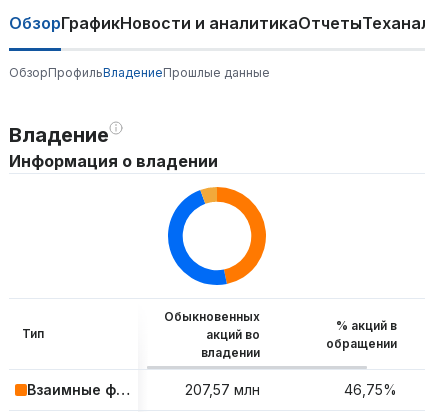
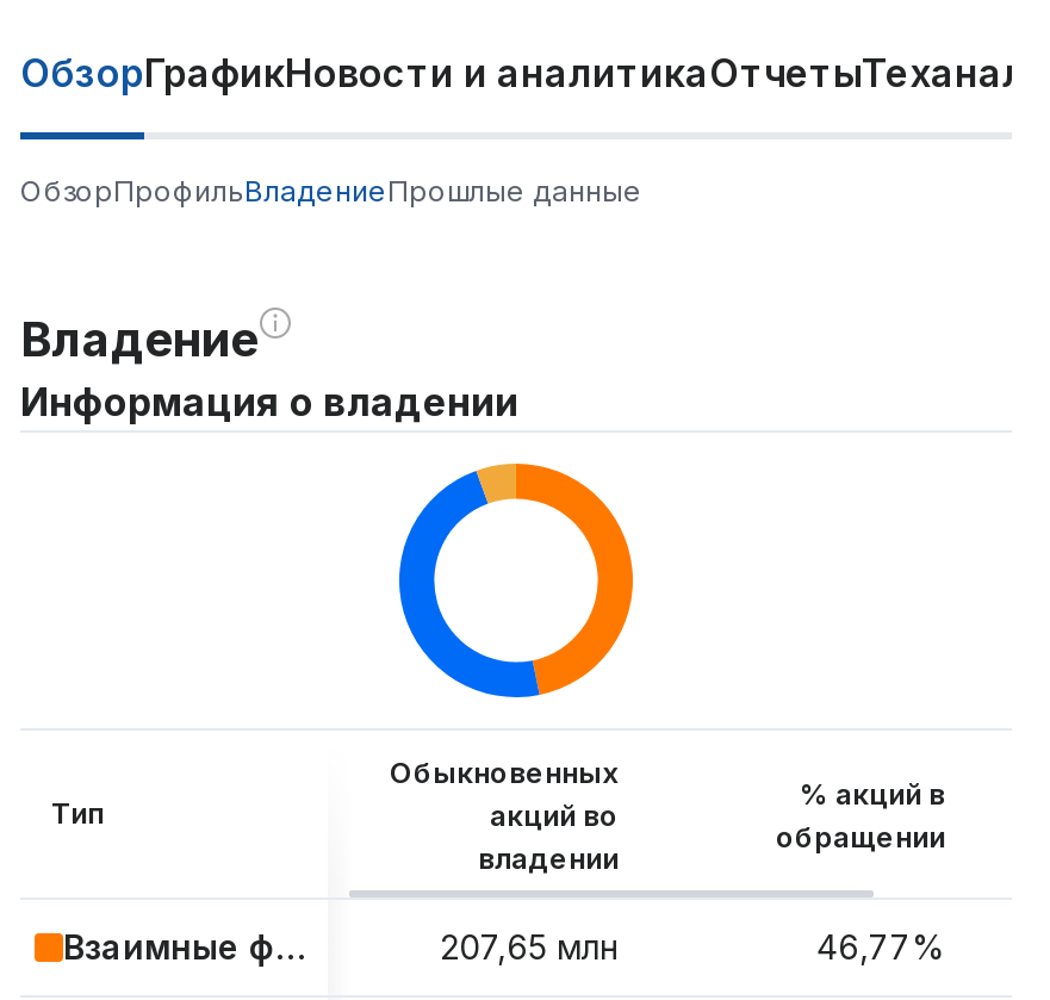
- 207,57 млн
+ 207,65 млн

- 46,75%
+ 46,77%
